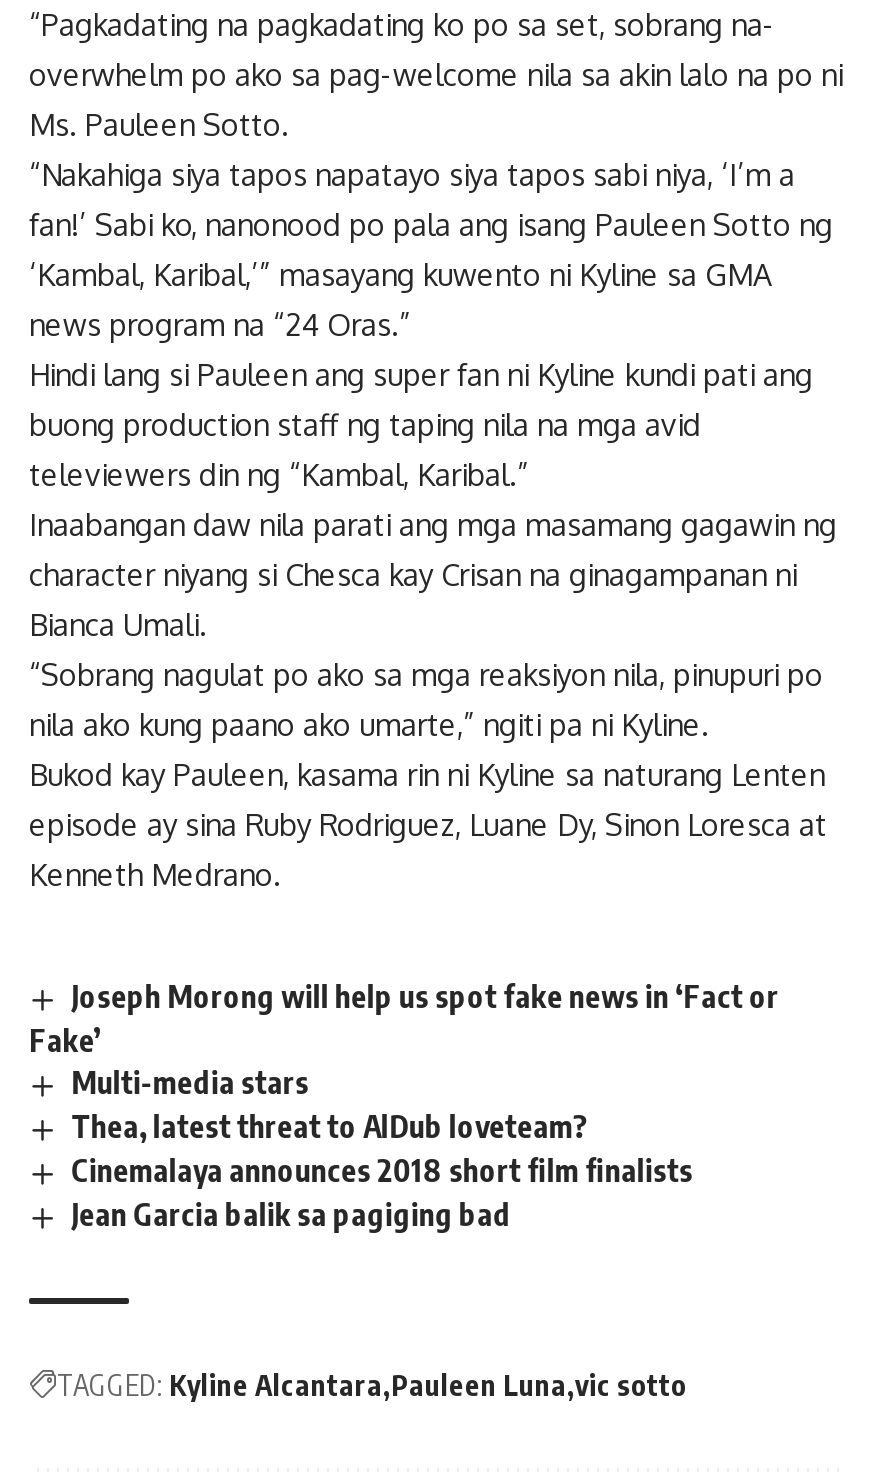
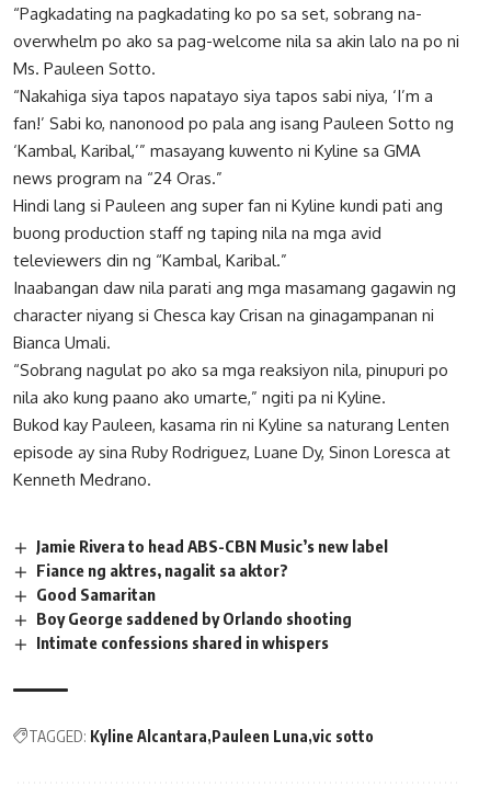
- Joseph Morong will help us spot fake news in ‘Fact or
- Fake’
- Multi-media stars
- Thea, latest threat to AlDub loveteam?
- Cinemalaya announces 2018 short film finalists
- Jean Garcia balik sa pagiging bad
+ Jamie Rivera to head ABS-CBN Music’s new label
+ Fiance ng aktres, nagalit sa aktor?
+ Good Samaritan
+ Boy George saddened by Orlando shooting
+ Intimate confessions shared in whispers
